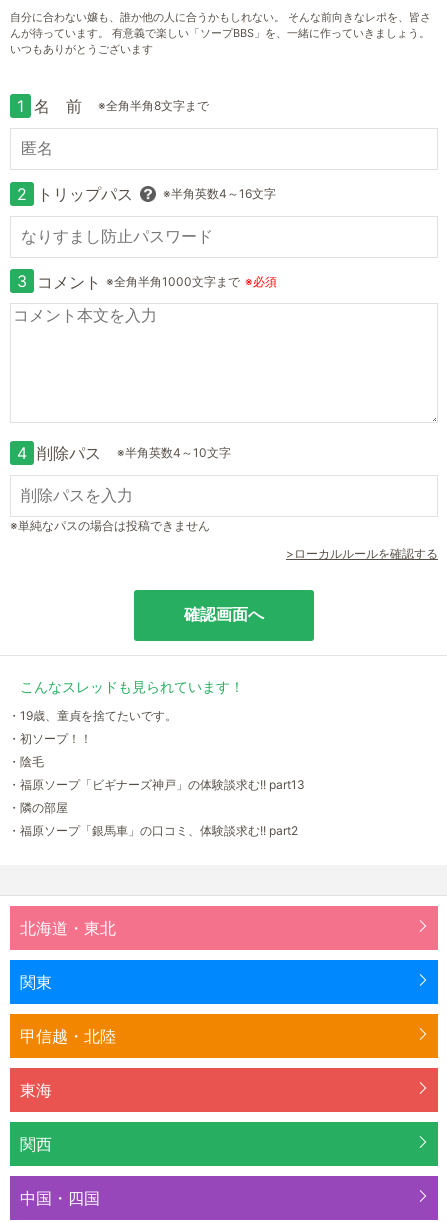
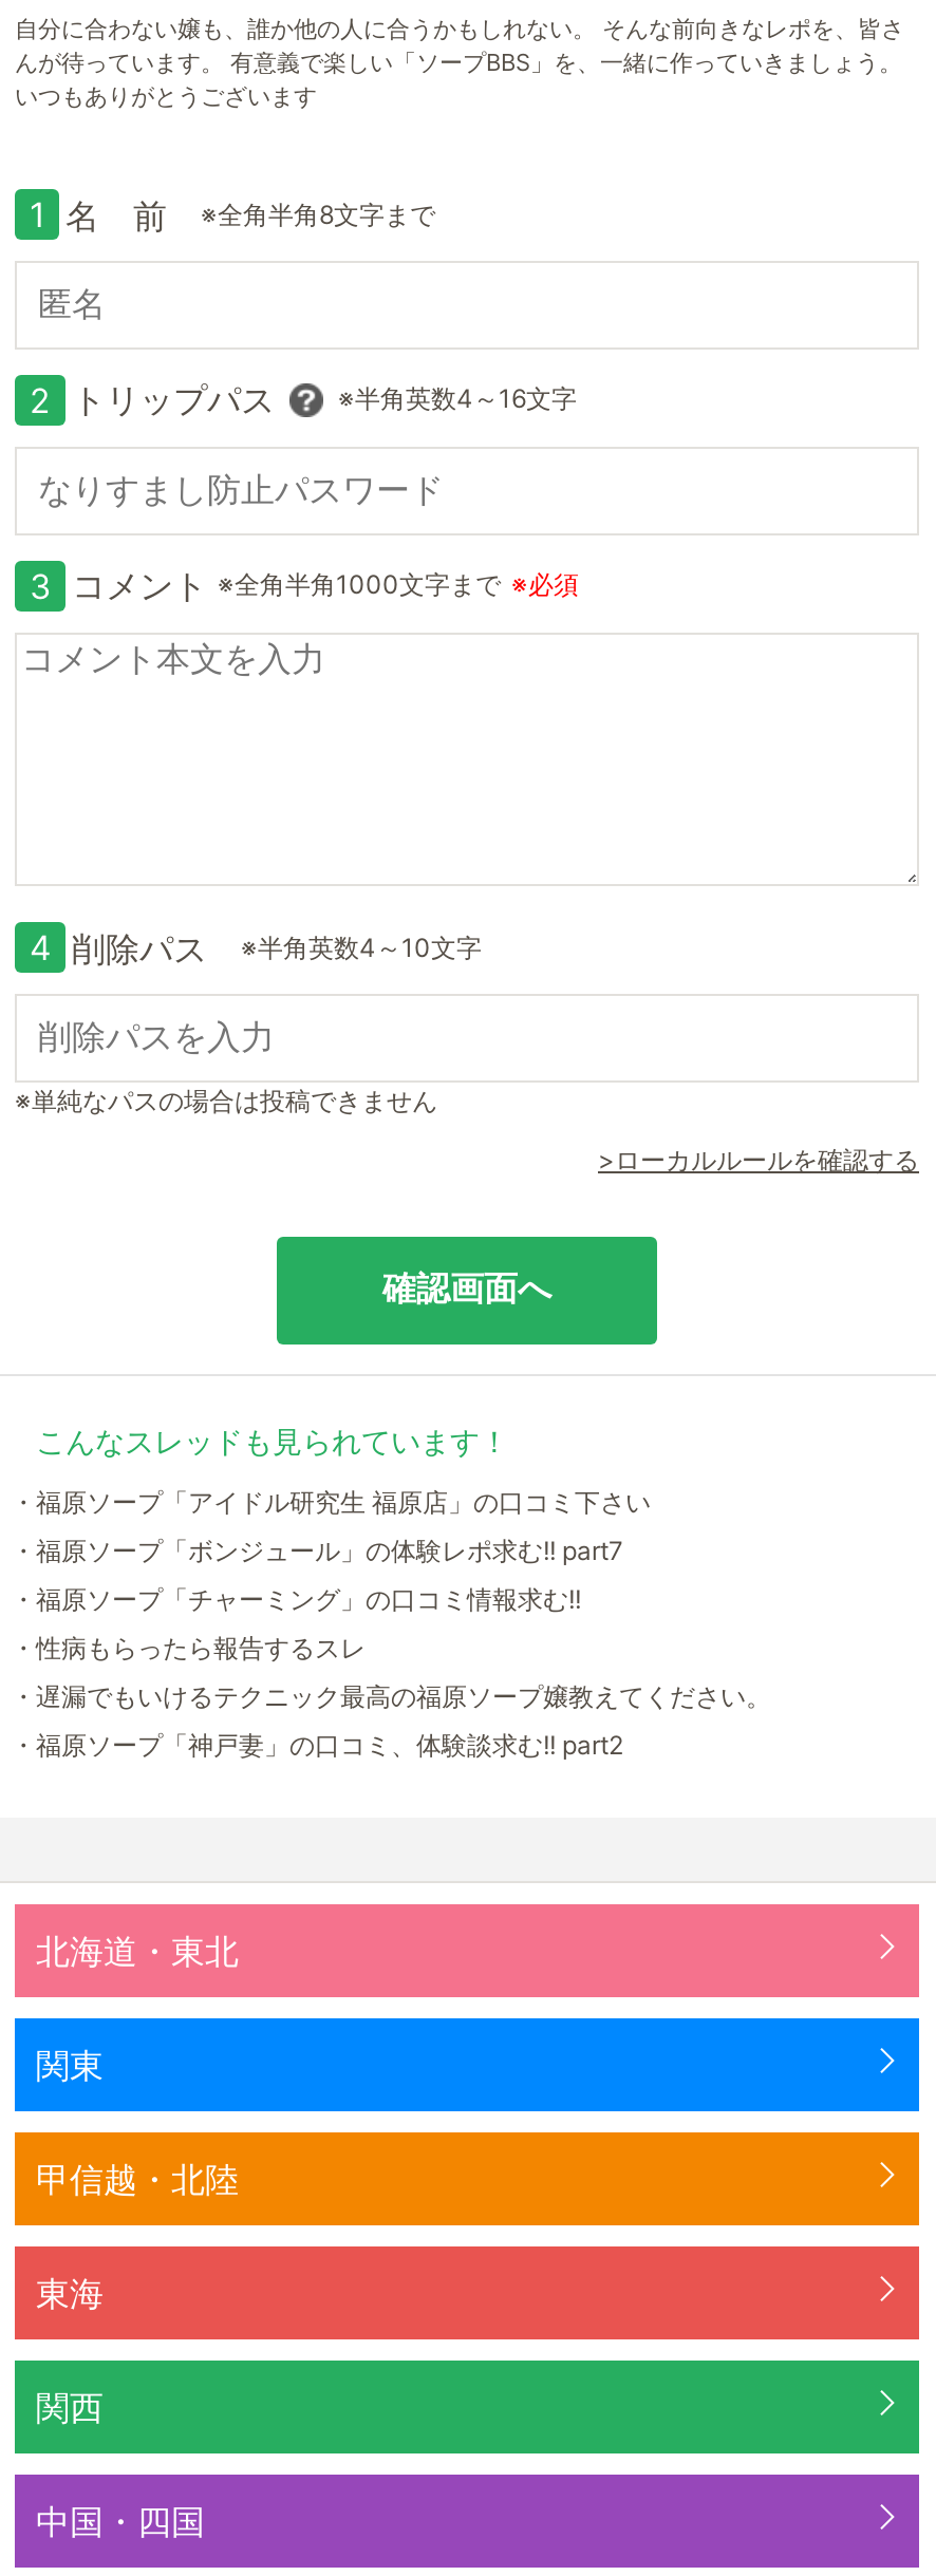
- ・19歳、童貞を捨てたいです。
+ ・福原ソープ「アイドル研究生 福原店」の口コミ下さい

- ・初ソープ！！
+ ・福原ソープ「ボンジュール」の体験レポ求む!! part7

- ・陰毛
+ ・福原ソープ「チャーミング」の口コミ情報求む!!

- ・福原ソープ「ビギナーズ神戸」の体験談求む!! part13
+ ・性病もらったら報告するスレ

- ・隣の部屋
+ ・遅漏でもいけるテクニック最高の福原ソープ嬢教えてください。

- ・福原ソープ「銀馬車」の口コミ、体験談求む!! part2
+ ・福原ソープ「神戸妻」の口コミ、体験談求む!! part2
